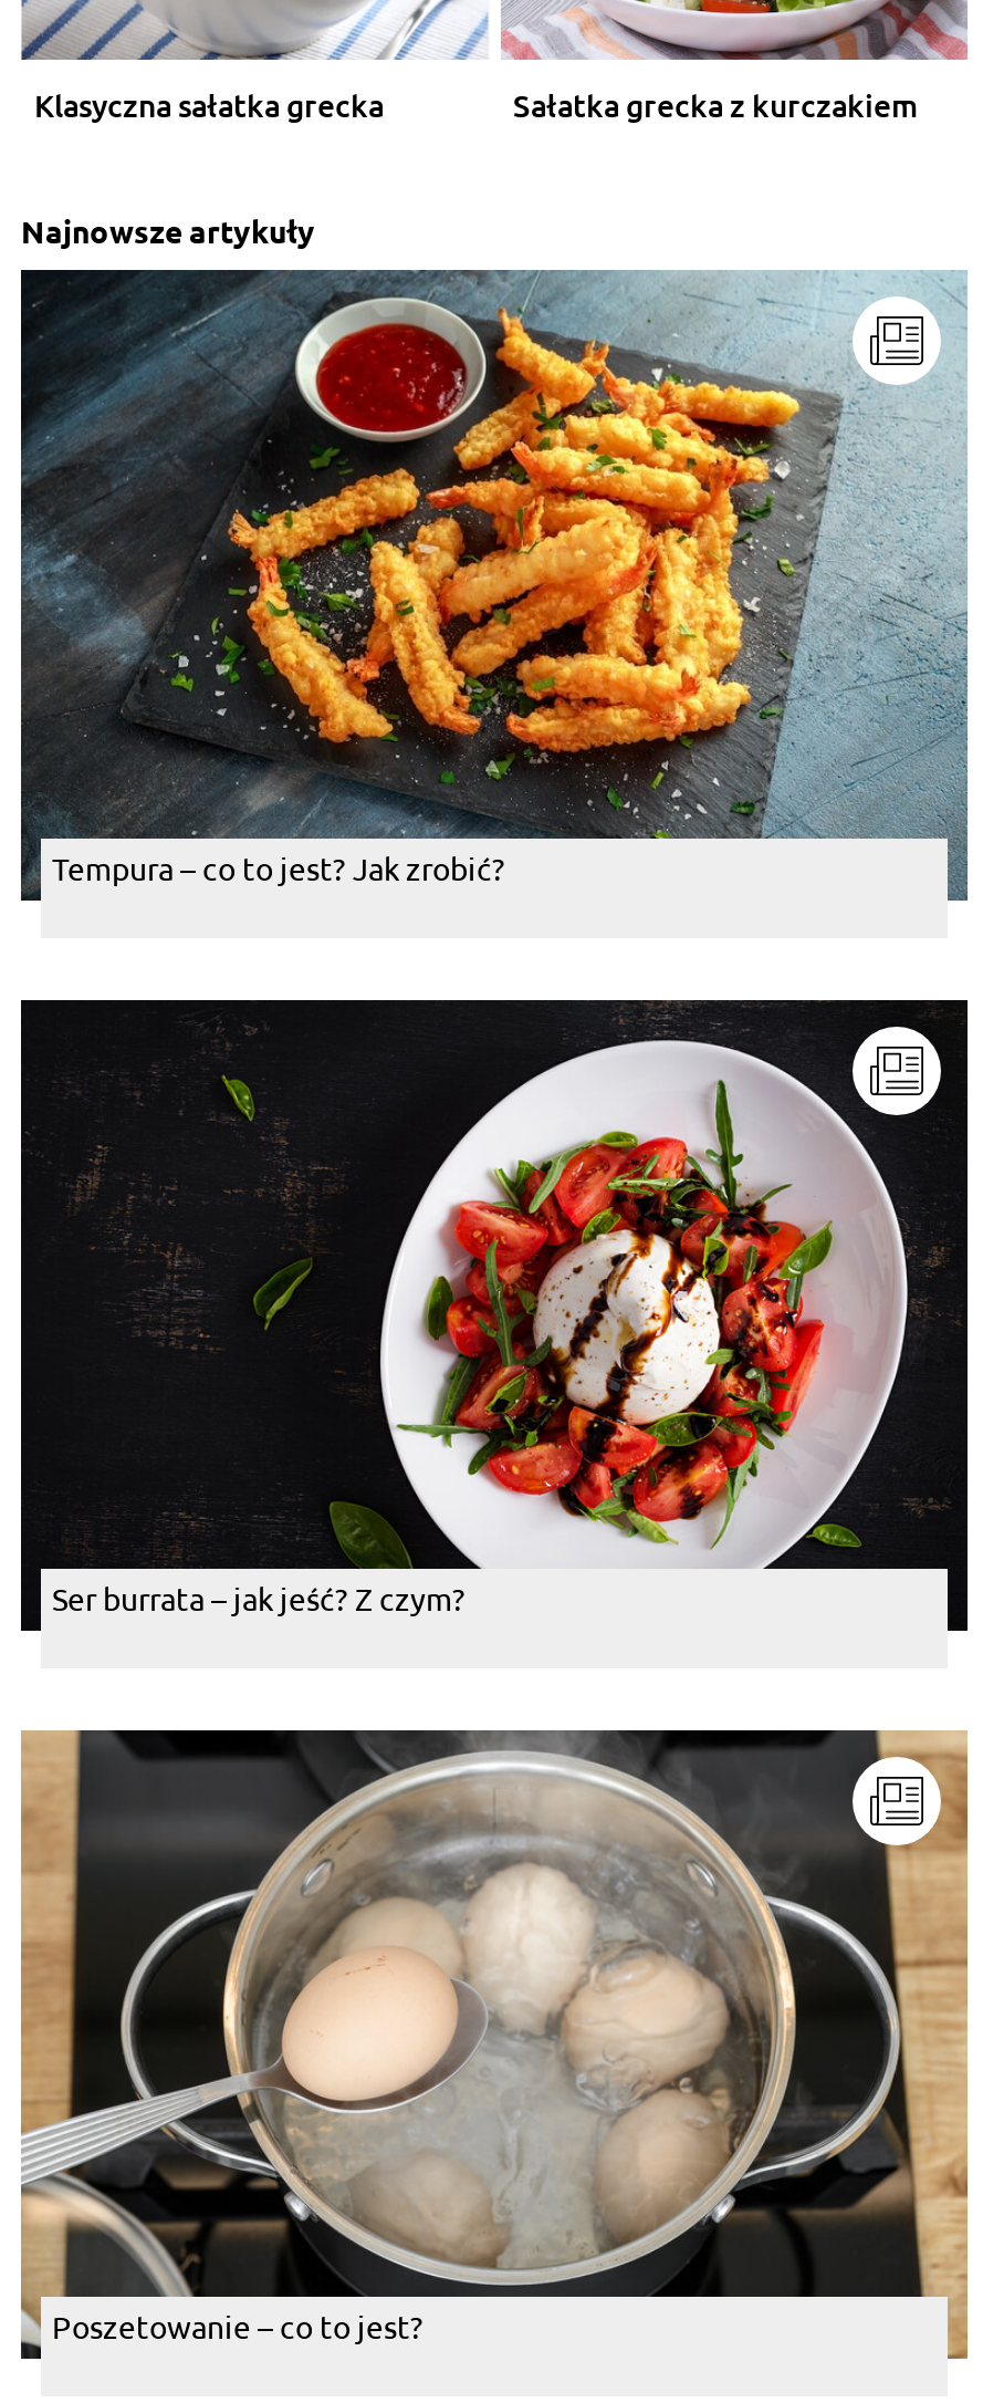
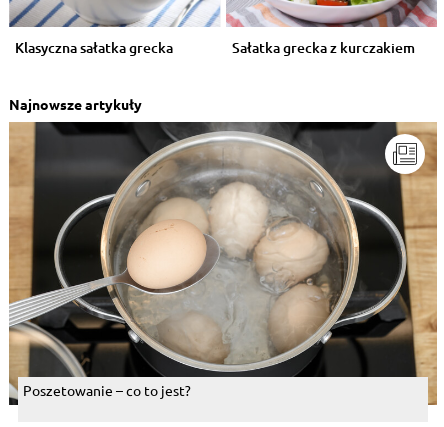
- [image]
- Tempura – co to jest? Jak zrobić?

- [image]
- Ser burrata – jak jeść? Z czym?
